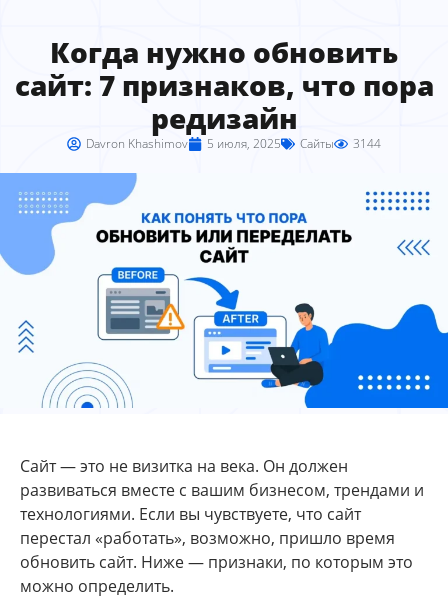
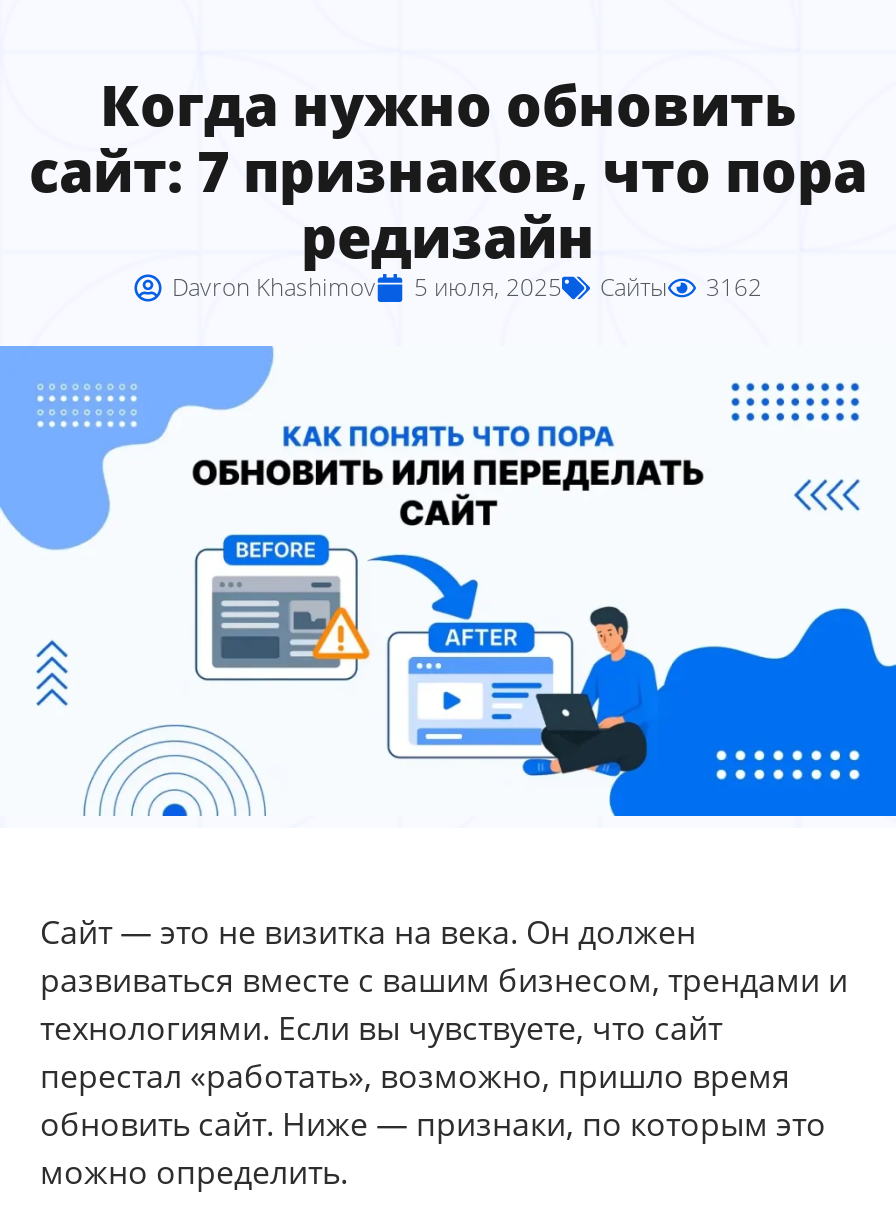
- 3144
+ 3162
